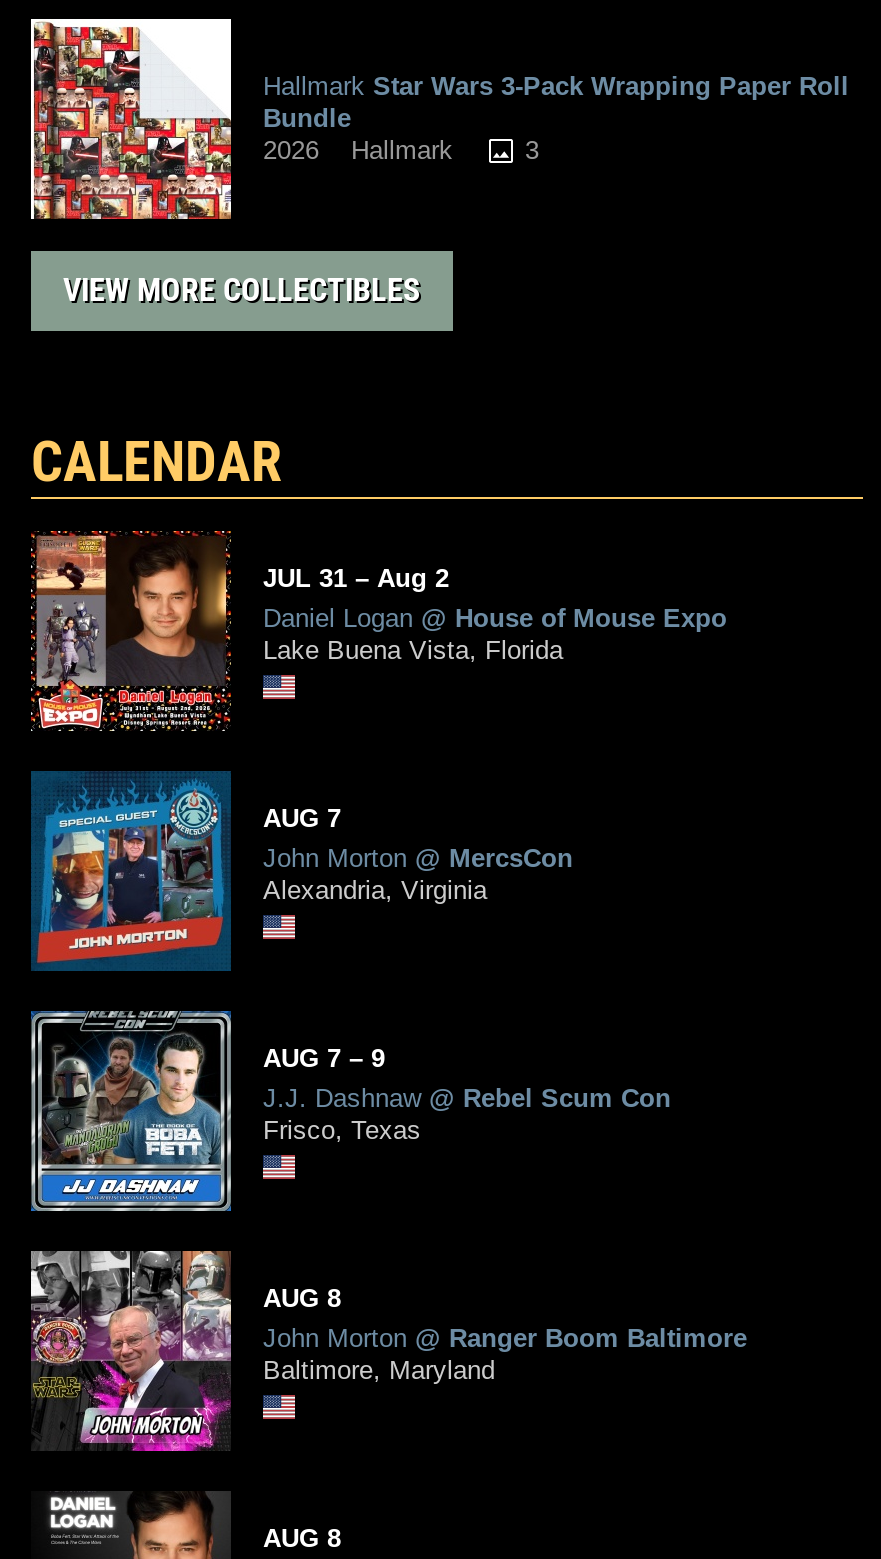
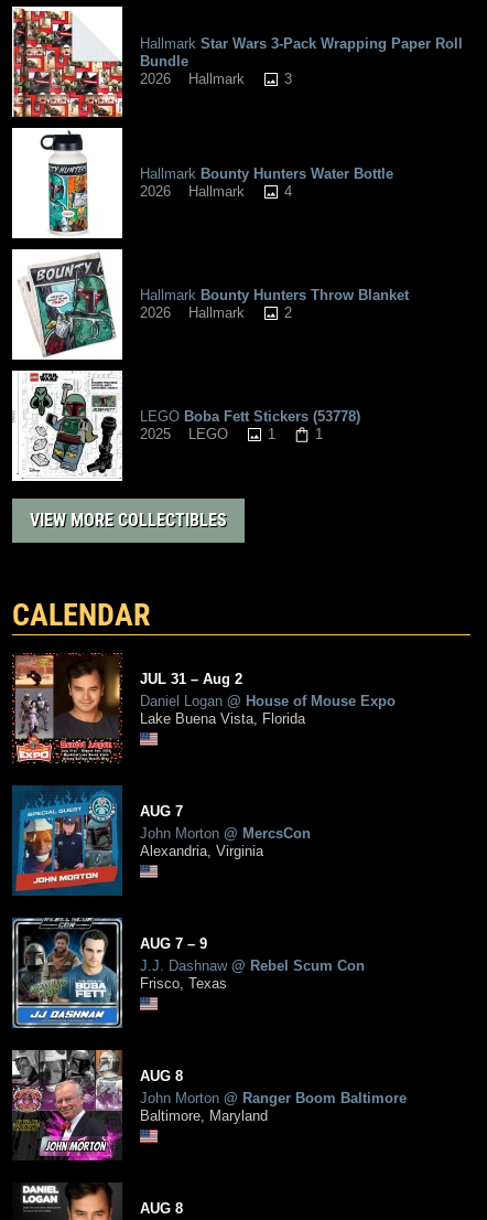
+ [image]
+ Hallmark Bounty Hunters Water Bottle
+ 2026
+ Hallmark
+ 4

+ [image]
+ Hallmark Bounty Hunters Throw Blanket
+ 2026
+ Hallmark
+ 2

+ [image]
+ LEGO Boba Fett Stickers (53778)
+ 2025
+ LEGO
+ 1
+ 1
